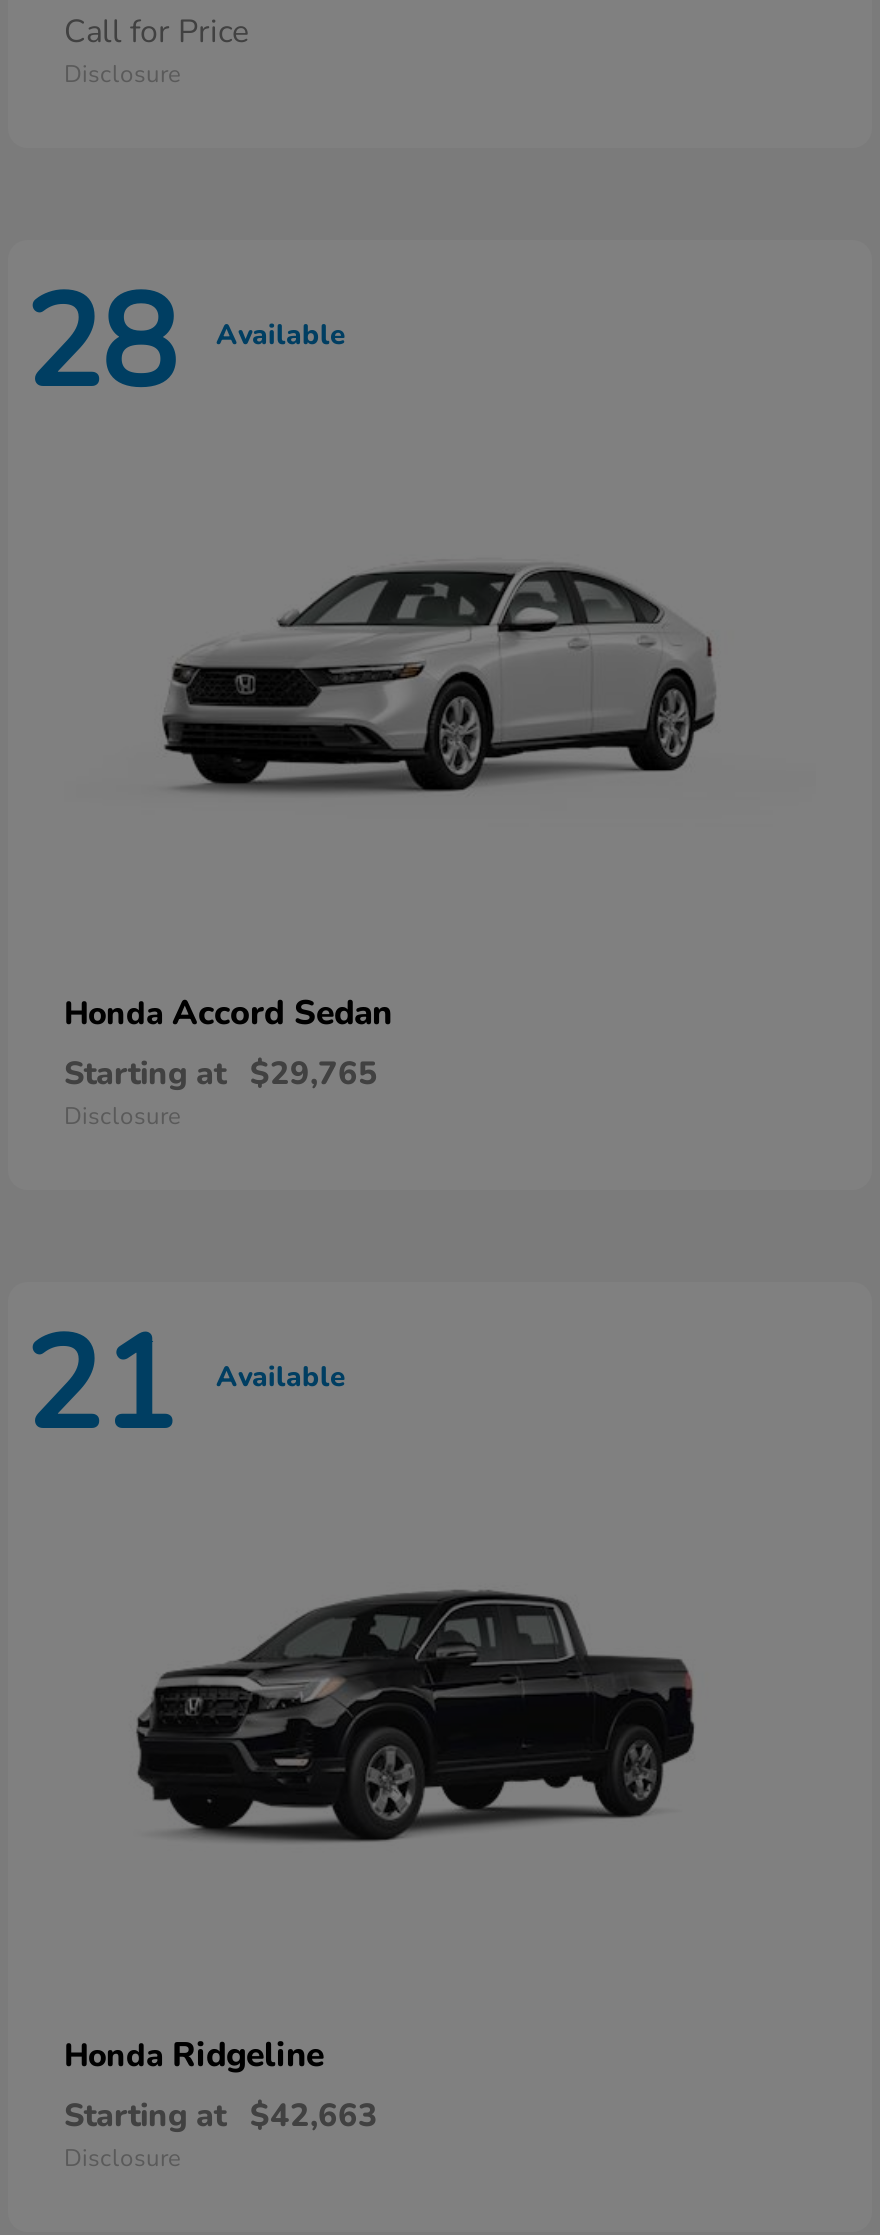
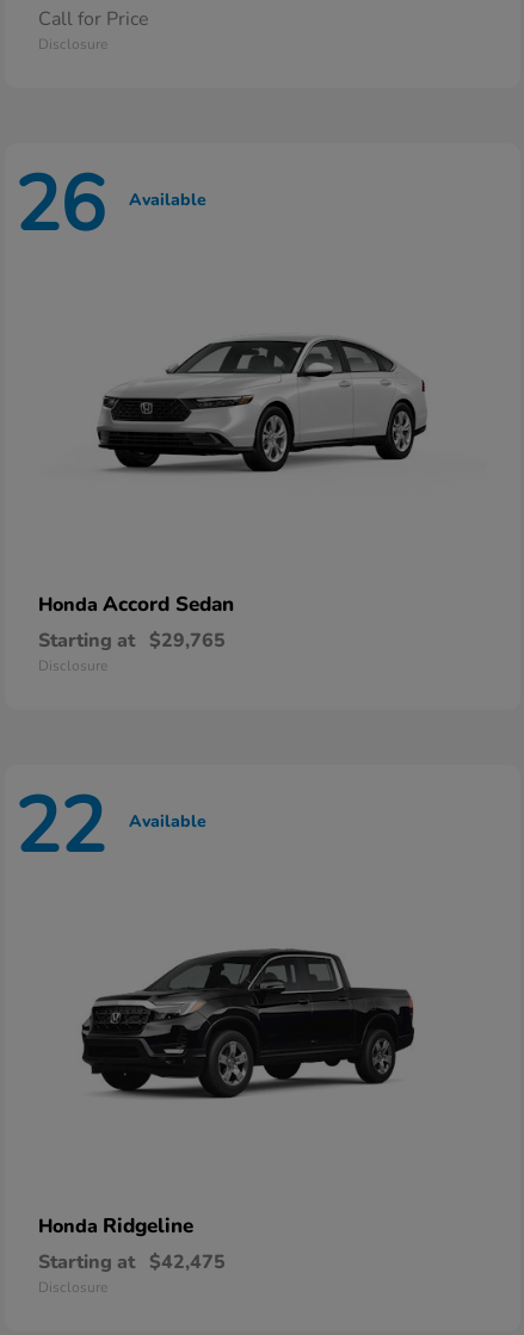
- 28 Available
+ 26 Available

- 21 Available
+ 22 Available

- Starting at $42,663
+ Starting at $42,475
